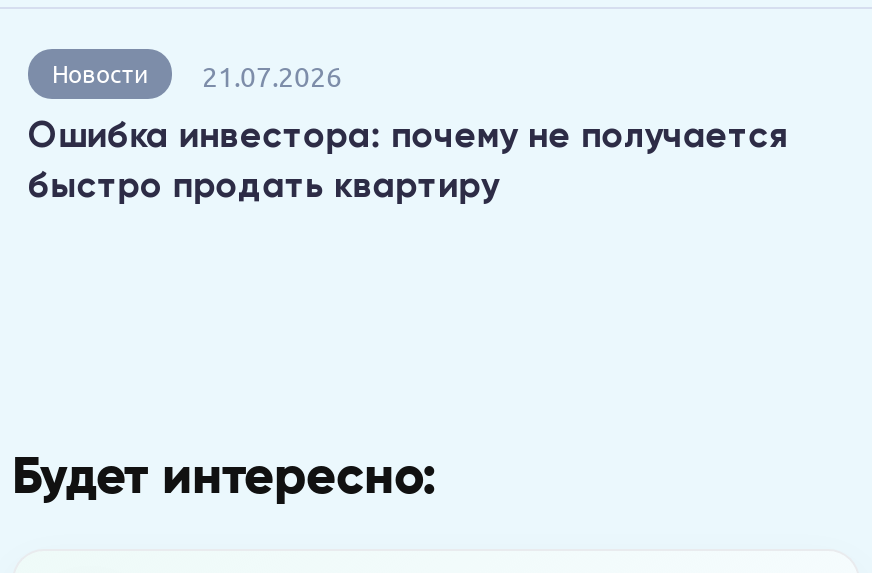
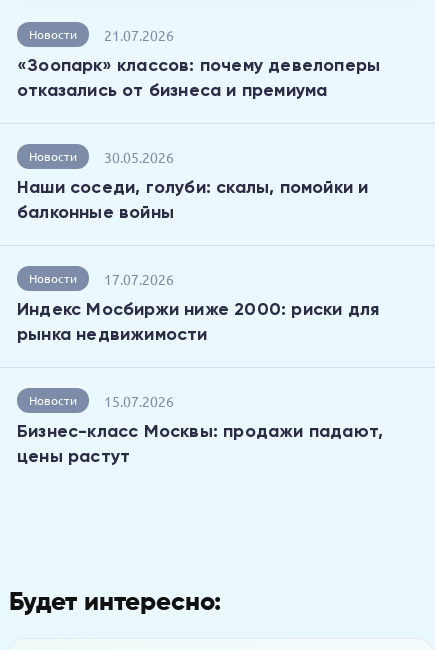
- Ошибка инвестора: почему не получается
- быстро продать квартиру
+ «Зоопарк» классов: почему девелоперы
+ отказались от бизнеса и премиума
+ Новости
+ 30.05.2026
+ Наши соседи, голуби: скалы, помойки и
+ балконные войны
+ Новости
+ 17.07.2026
+ Индекс Мосбиржи ниже 2000: риски для
+ рынка недвижимости
+ Новости
+ 15.07.2026
+ Бизнес-класс Москвы: продажи падают,
+ цены растут
